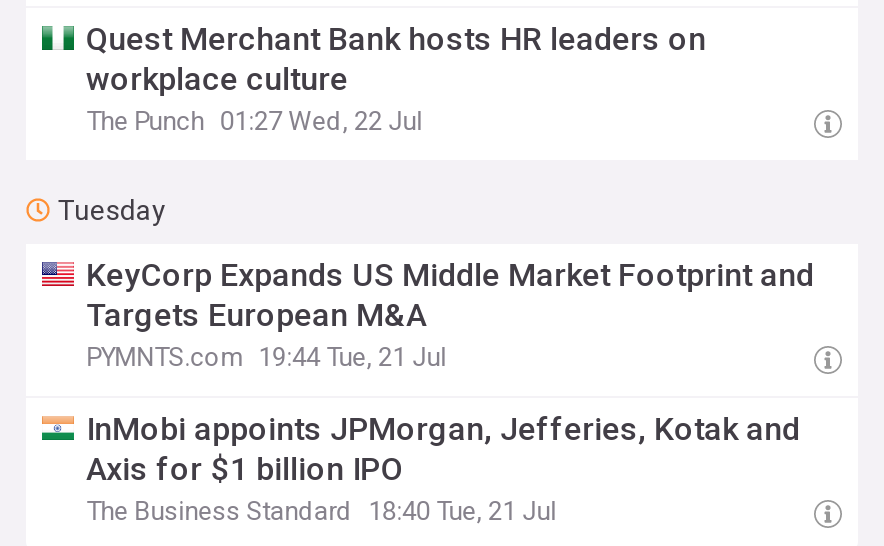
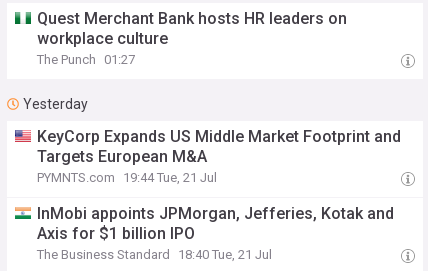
- The Punch 01:27 Wed, 22 Jul
+ The Punch 01:27

- Tuesday
+ Yesterday
